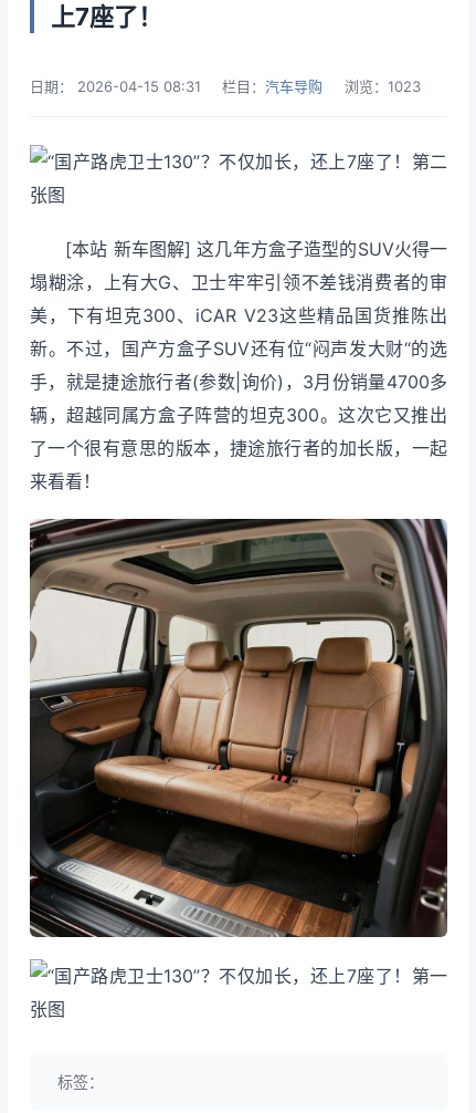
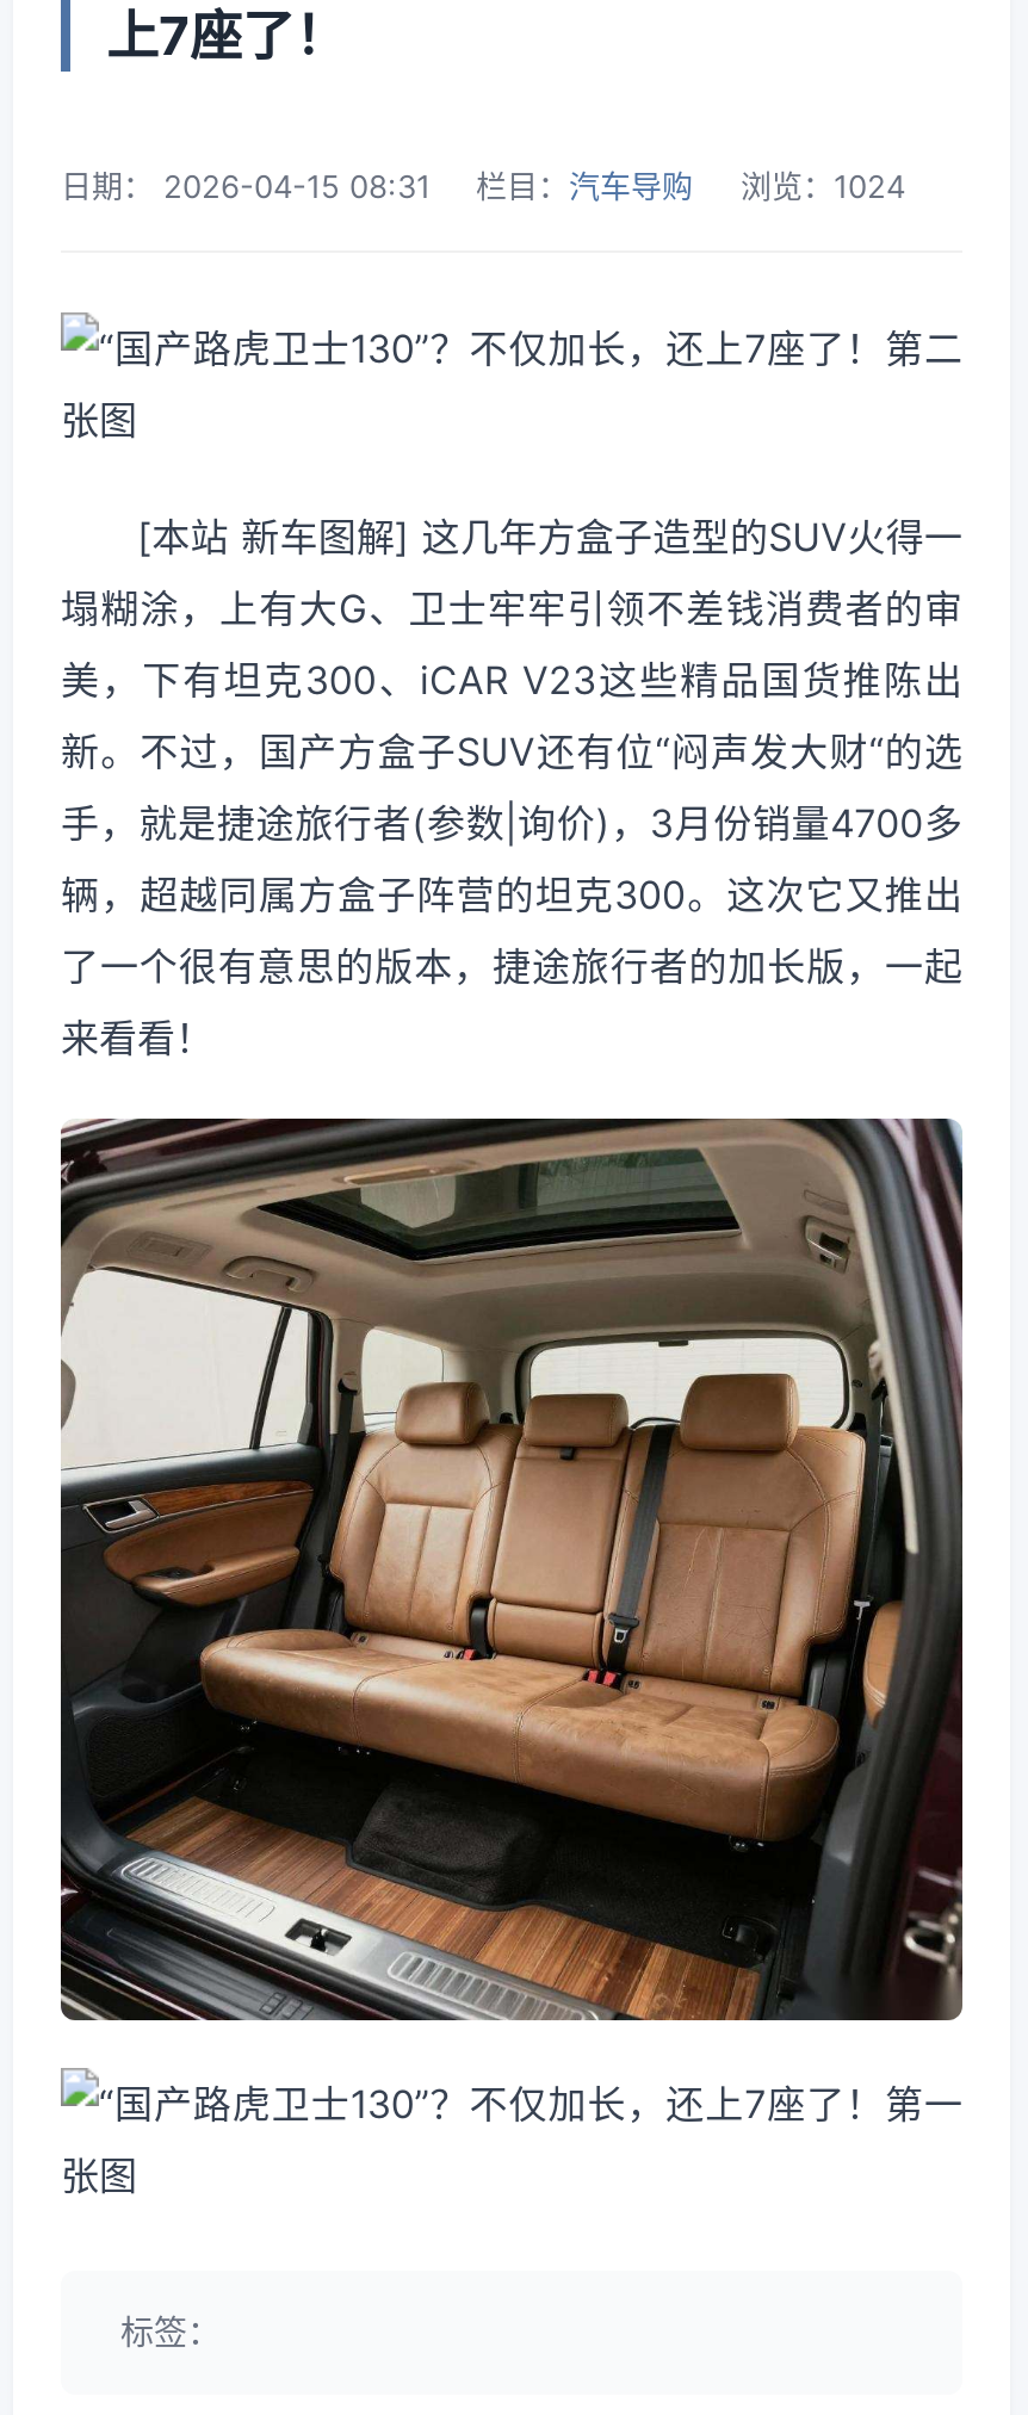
- 日期：2026-04-15 08:31 栏目：汽车导购 浏览：1023
+ 日期：2026-04-15 08:31 栏目：汽车导购 浏览：1024
